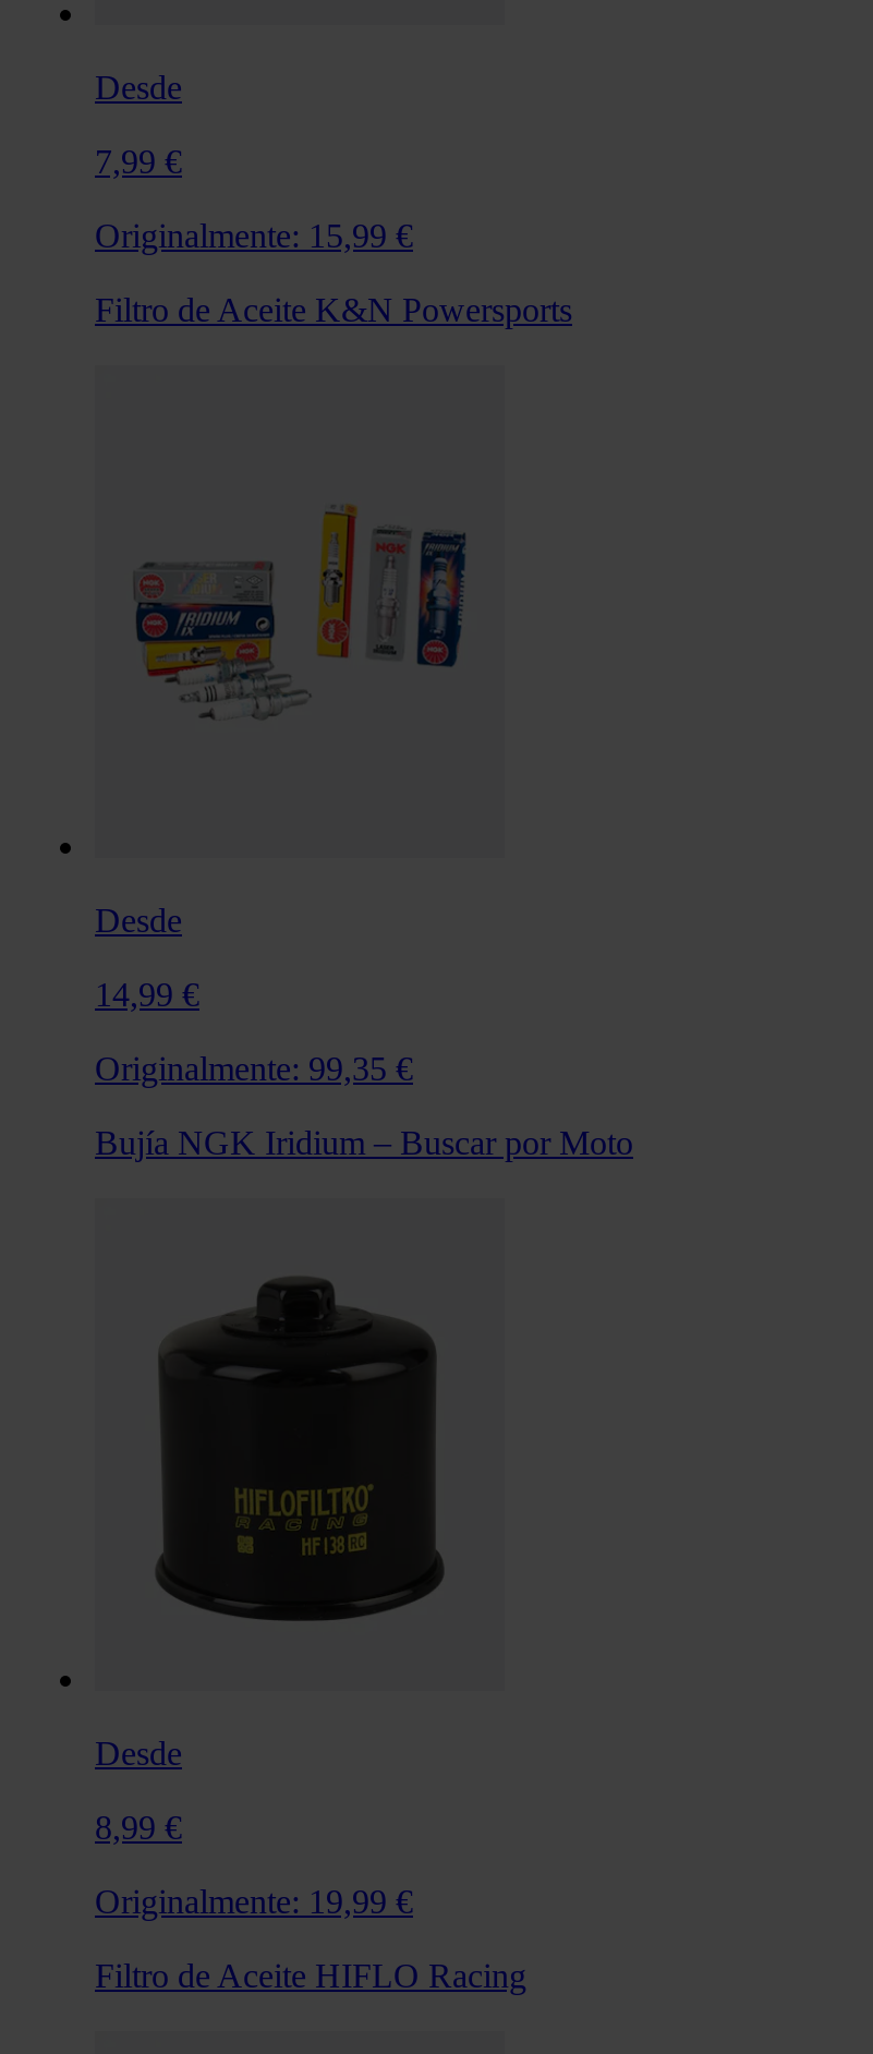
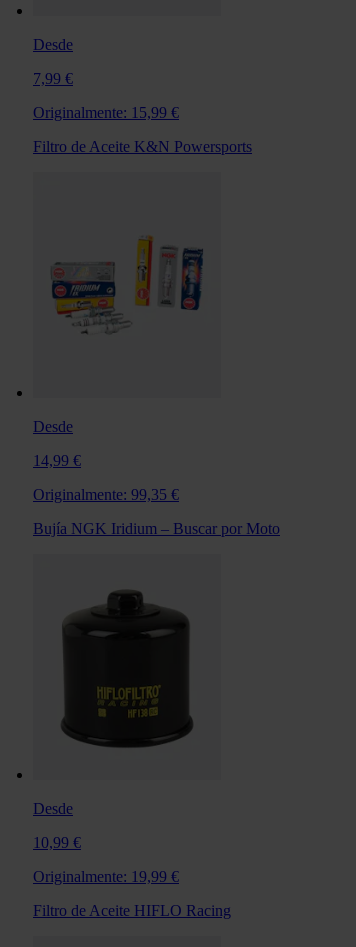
- 8,99 €
+ 10,99 €
